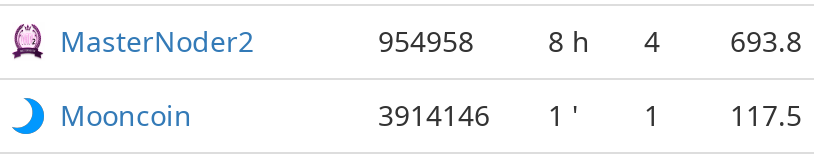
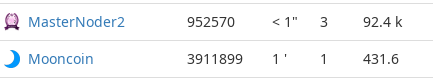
- 954958
- 8 h
- 4
- 693.8
+ 952570
+ < 1"
+ 3
+ 92.4 k

- 3914146
+ 3911899

- 117.5
+ 431.6
